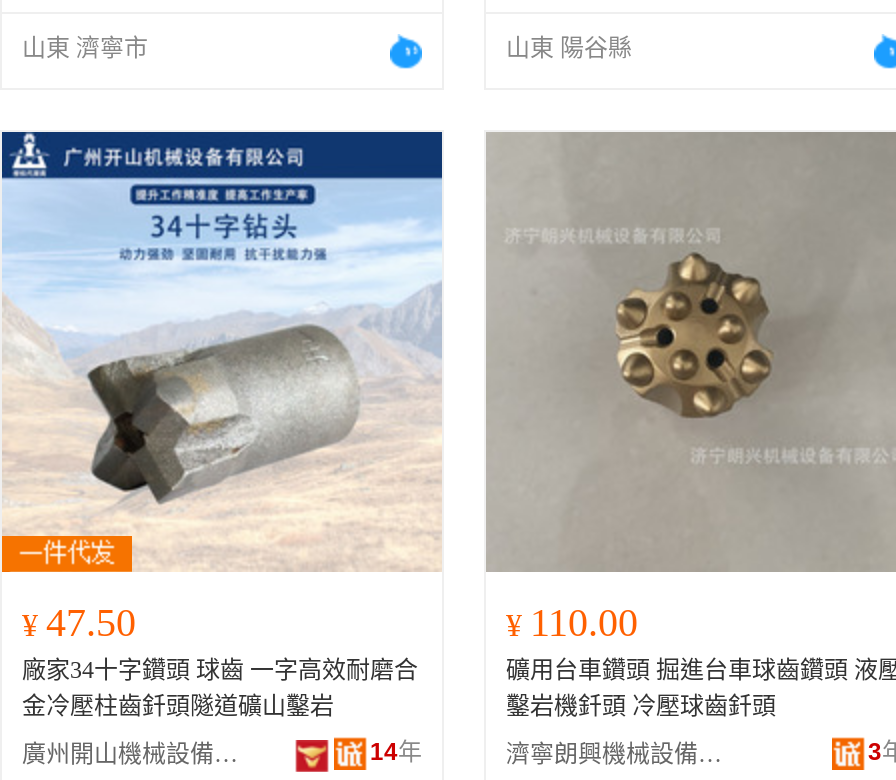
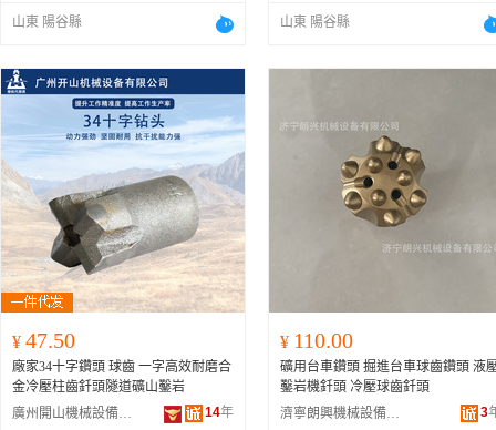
- 山東 濟寧市
+ 山東 陽谷縣
